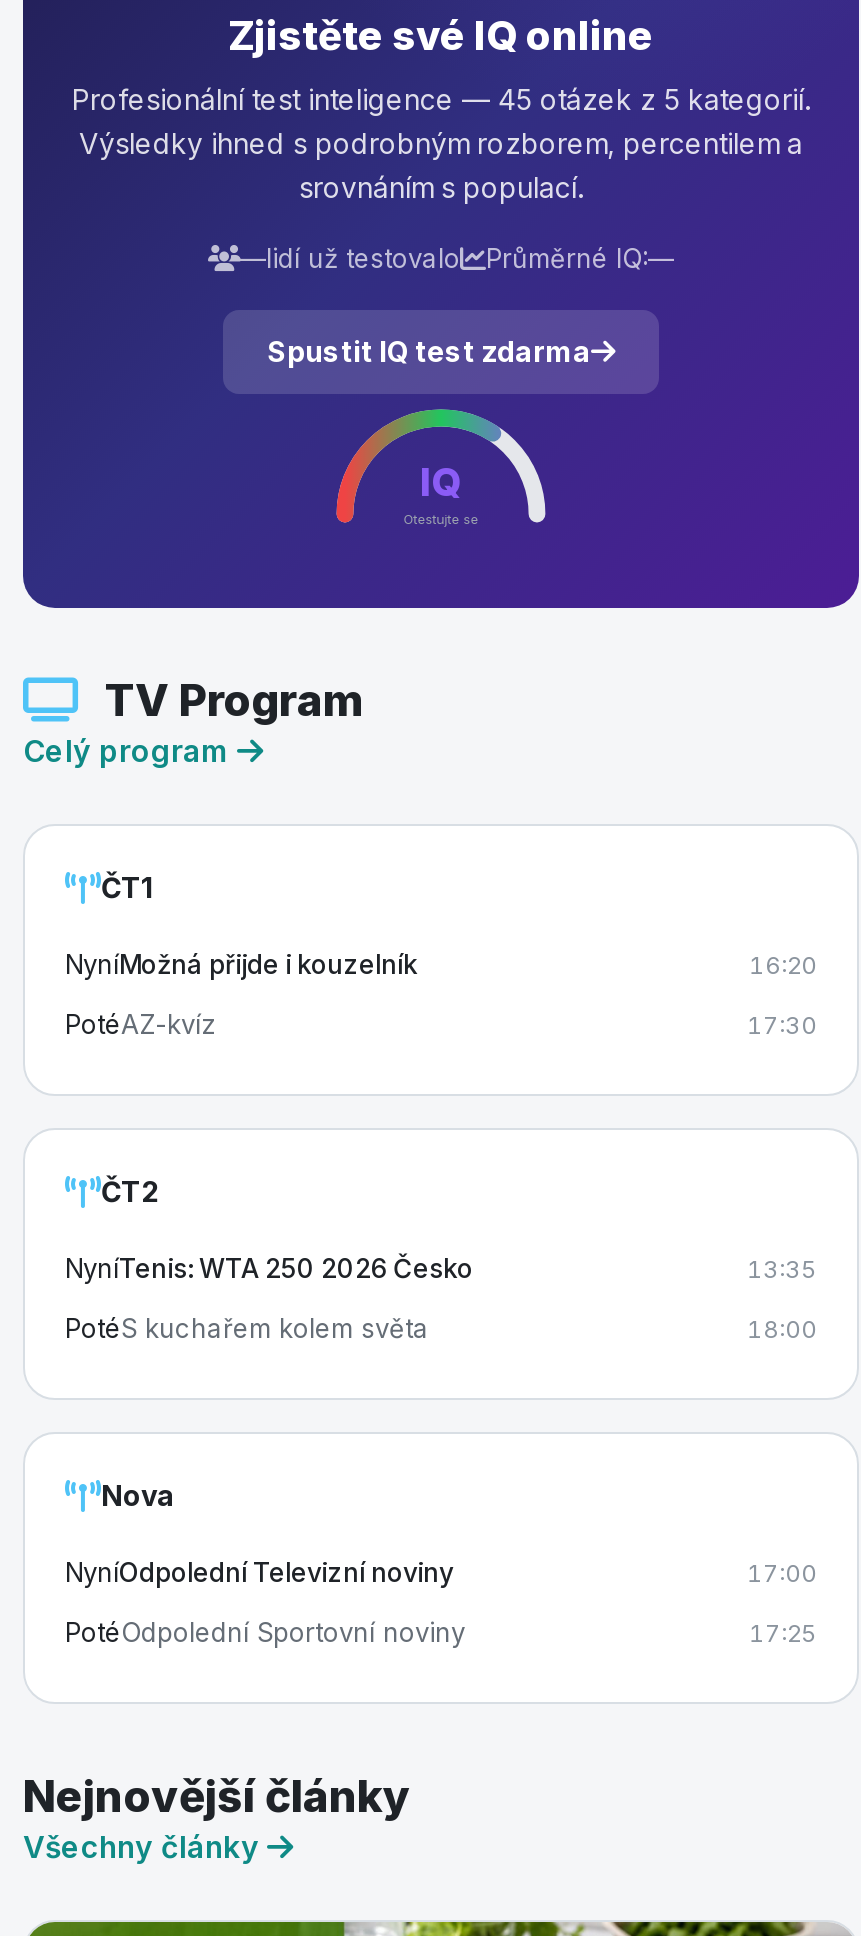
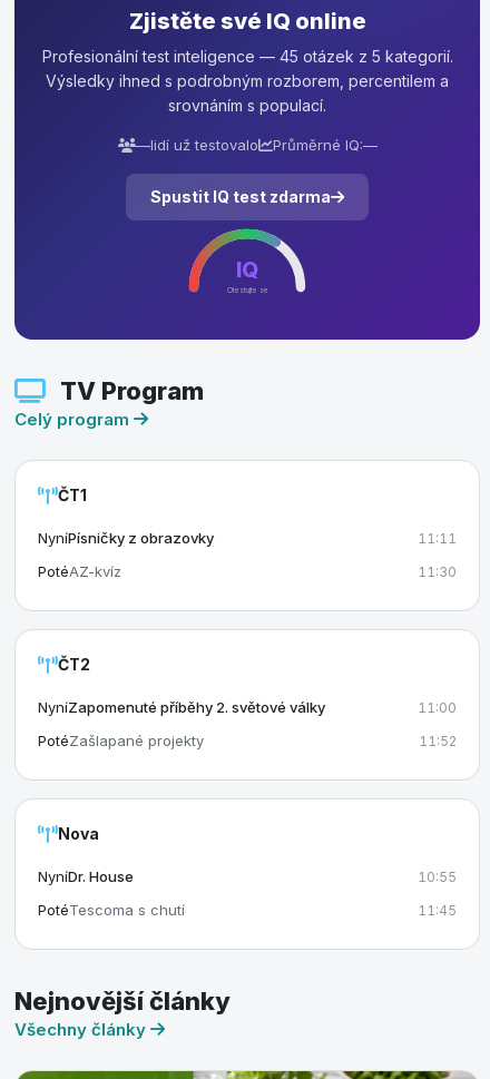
- NyníMožná přijde i kouzelník
- 16:20
+ NyníPísničky z obrazovky
+ 11:11

- 17:30
+ 11:30

- NyníTenis: WTA 250 2026 Česko
- 13:35
+ NyníZapomenuté příběhy 2. světové války
+ 11:00

- PotéS kuchařem kolem světa
- 18:00
+ PotéZašlapané projekty
+ 11:52

- NyníOdpolední Televizní noviny
- 17:00
+ NyníDr. House
+ 10:55

- PotéOdpolední Sportovní noviny
- 17:25
+ PotéTescoma s chutí
+ 11:45
